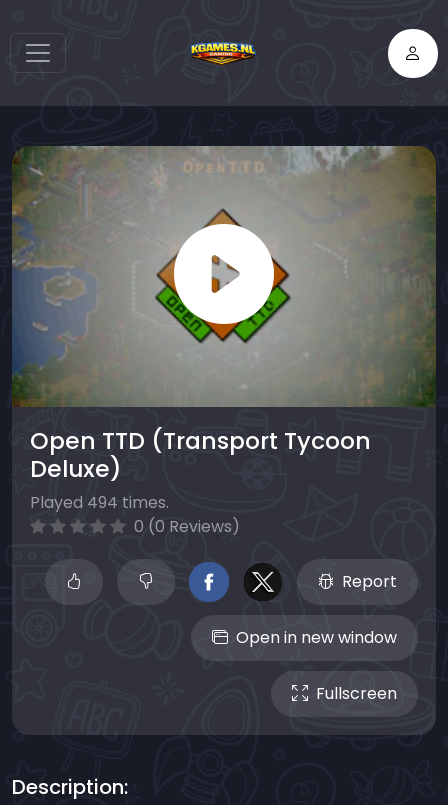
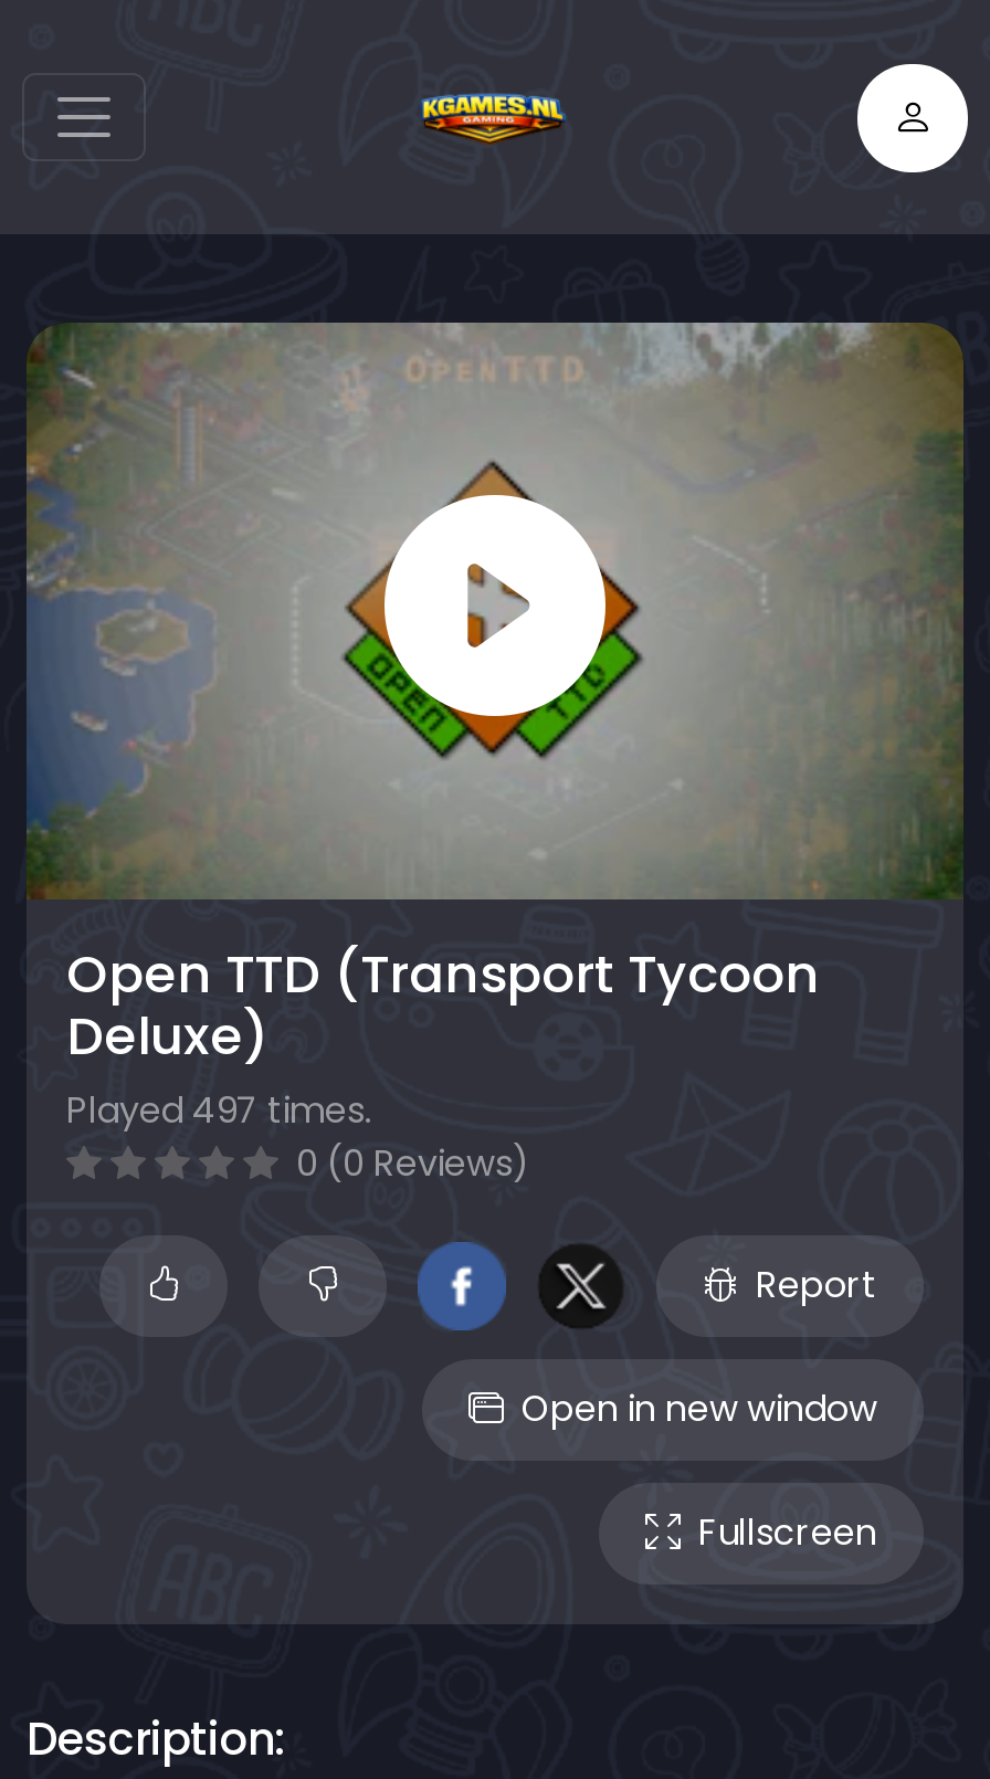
- Played 494 times.
+ Played 497 times.
